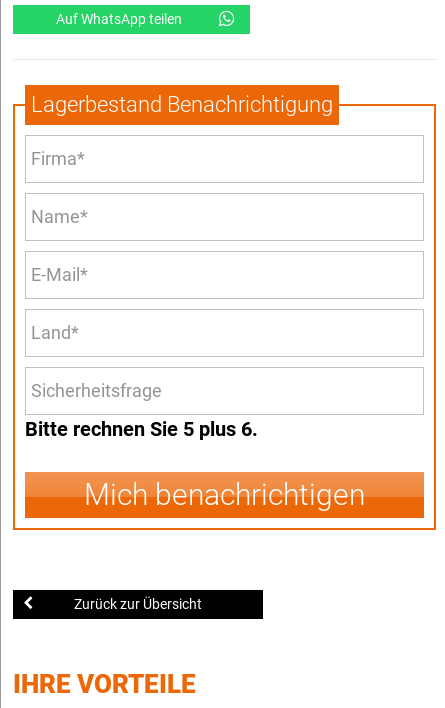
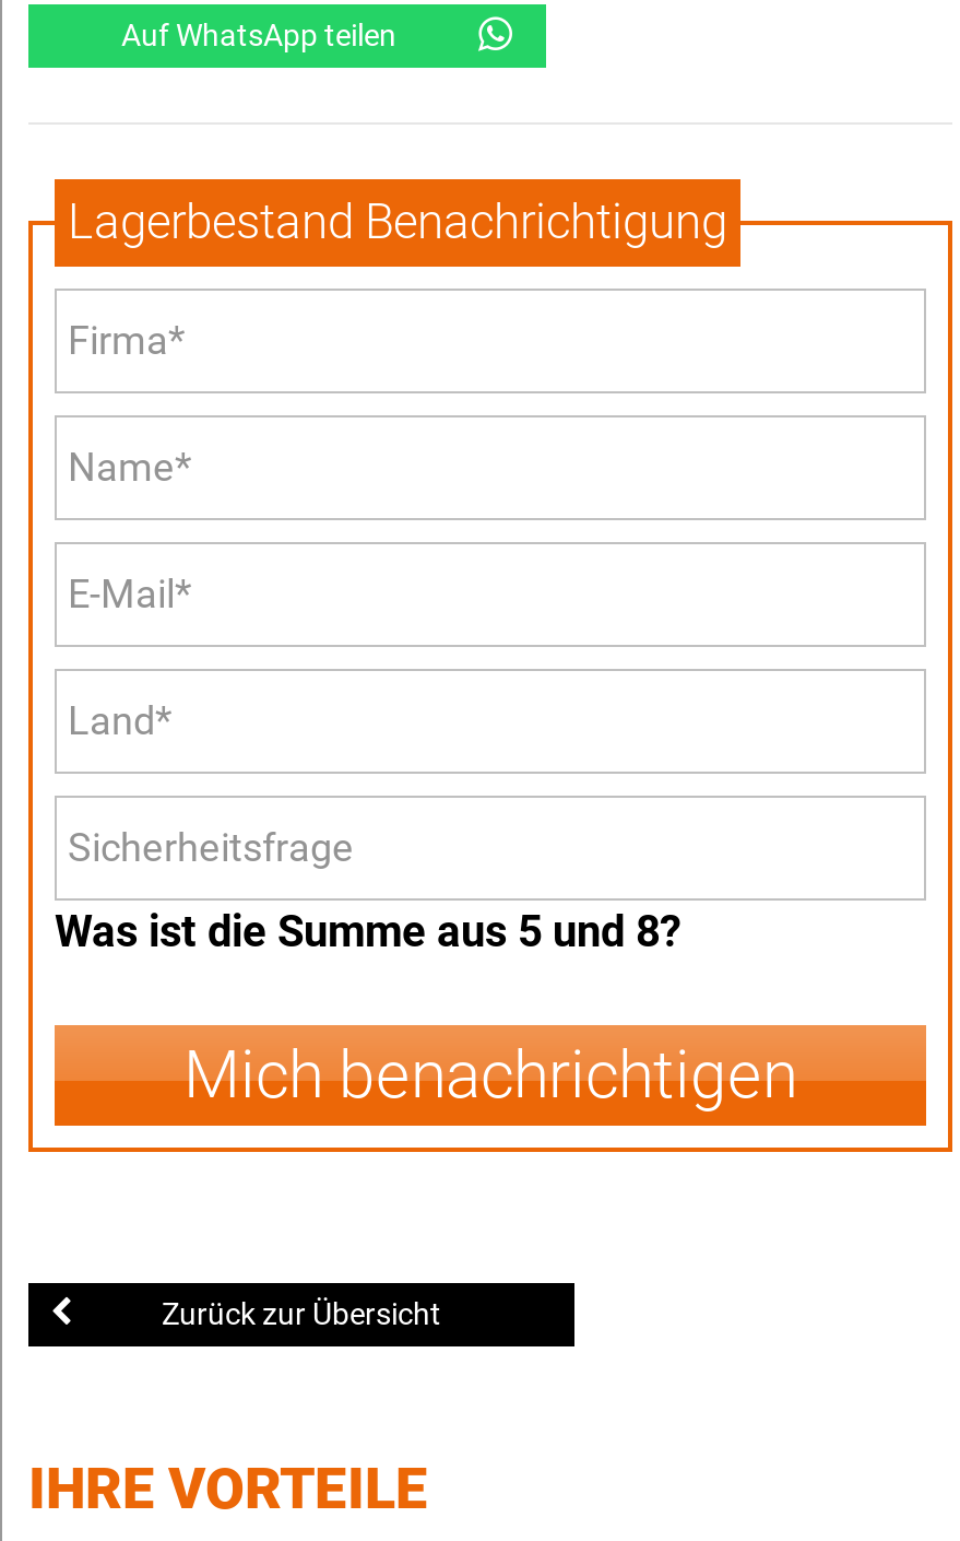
- Bitte rechnen Sie 5 plus 6.
+ Was ist die Summe aus 5 und 8?
